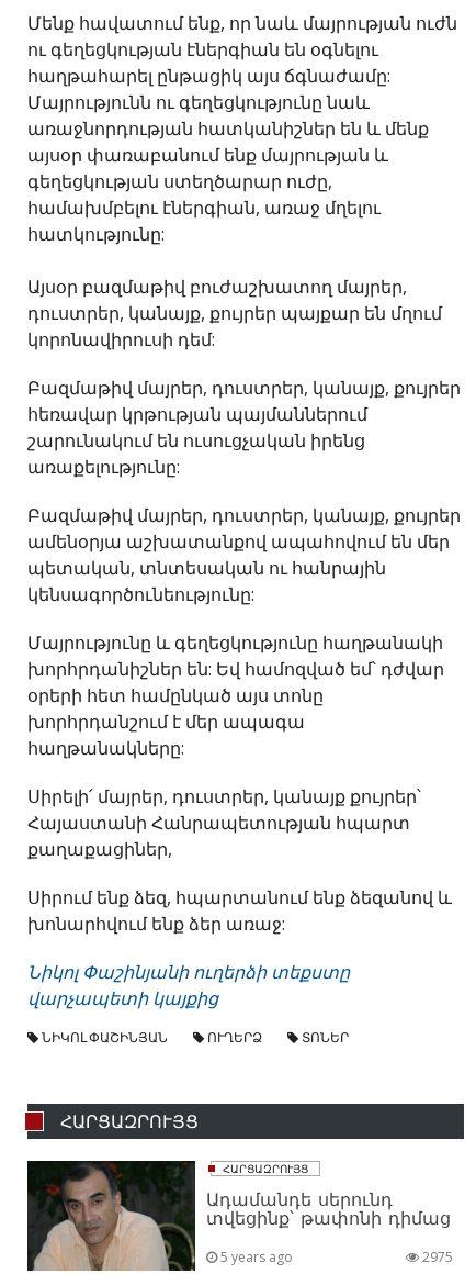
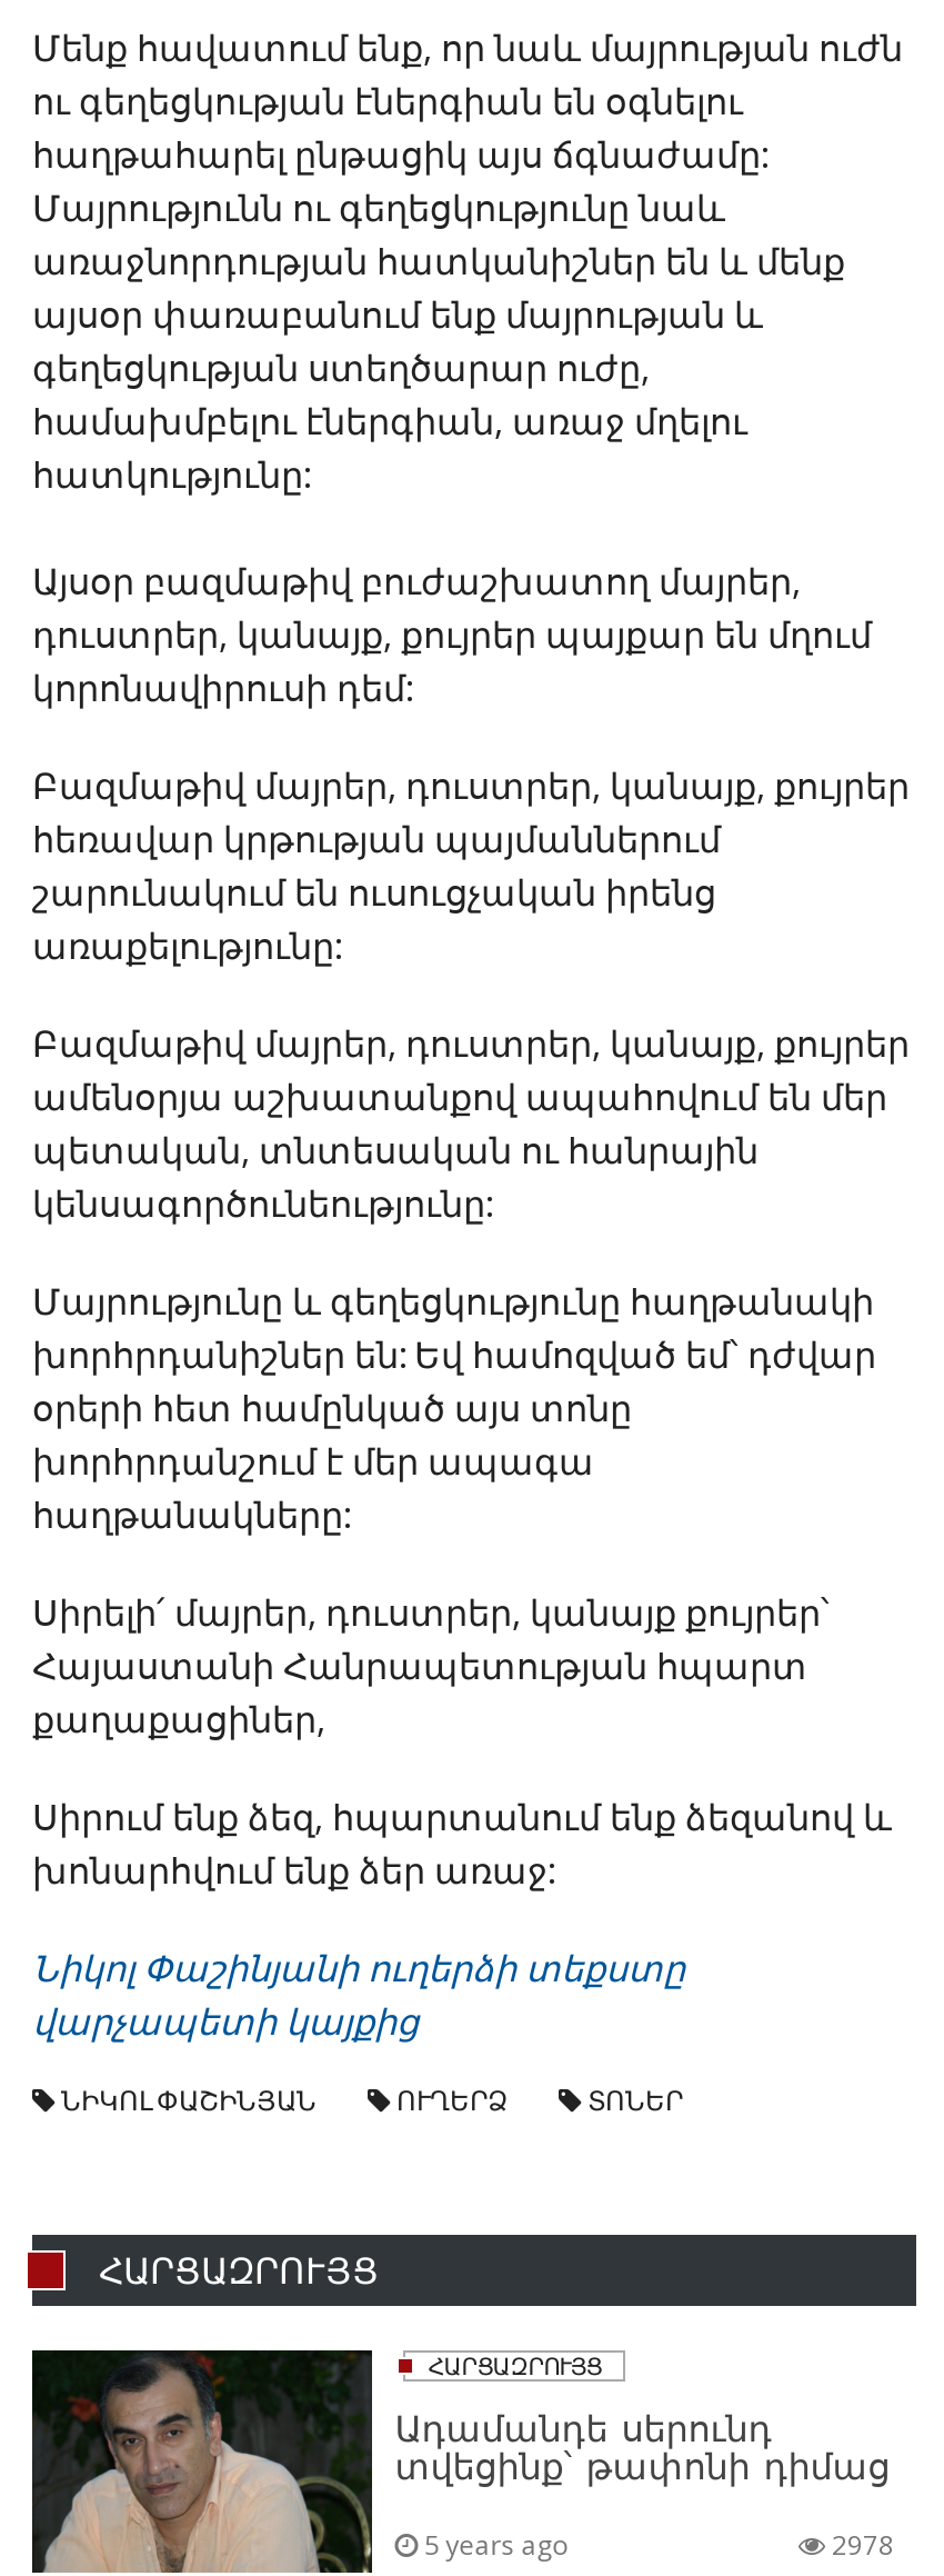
- 2975
+ 2978
